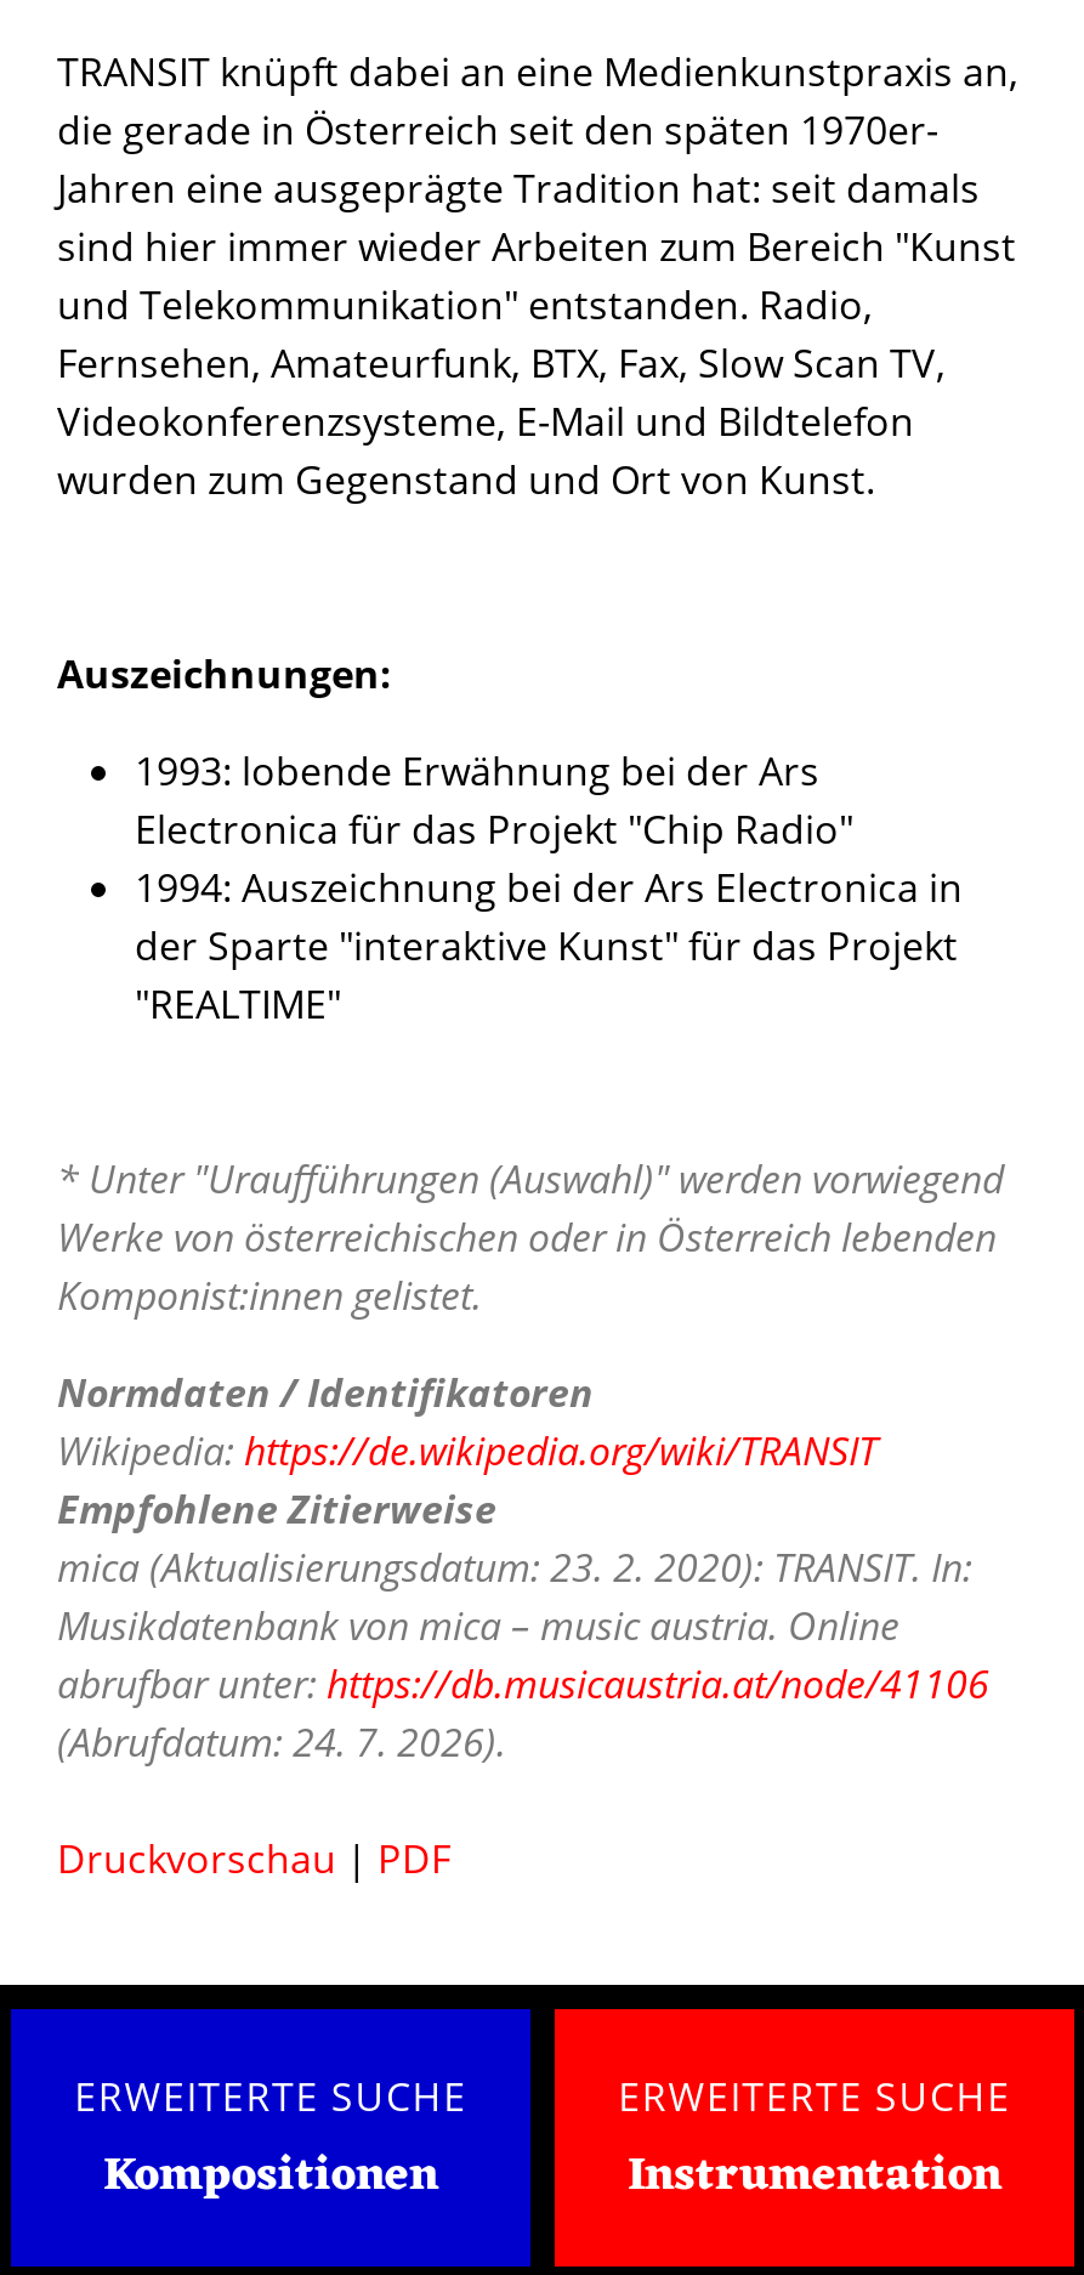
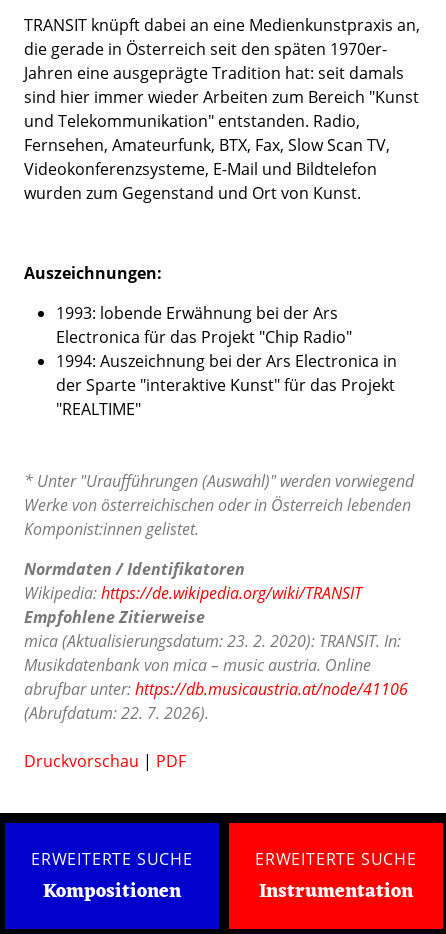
- (Abrufdatum: 24. 7. 2026).
+ (Abrufdatum: 22. 7. 2026).
